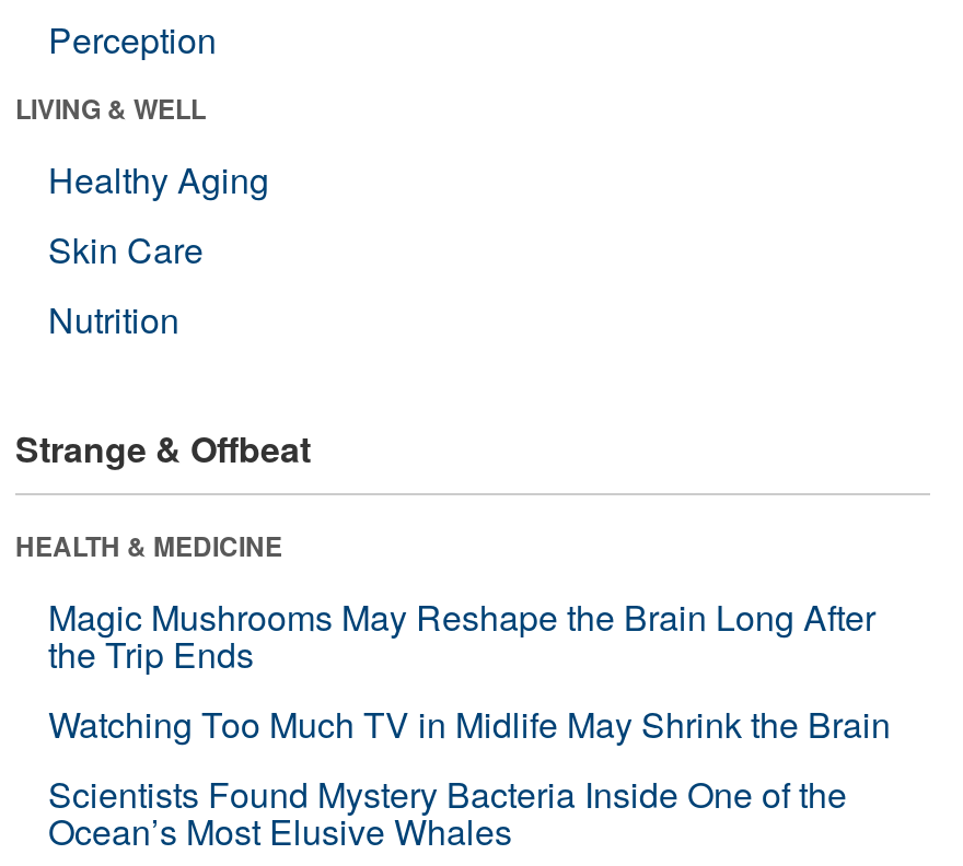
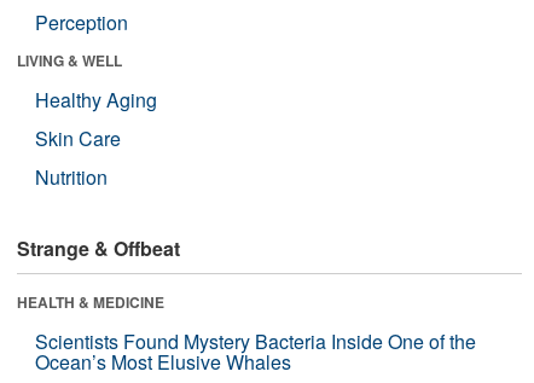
- Magic Mushrooms May Reshape the Brain Long After
- the Trip Ends
- Watching Too Much TV in Midlife May Shrink the Brain
